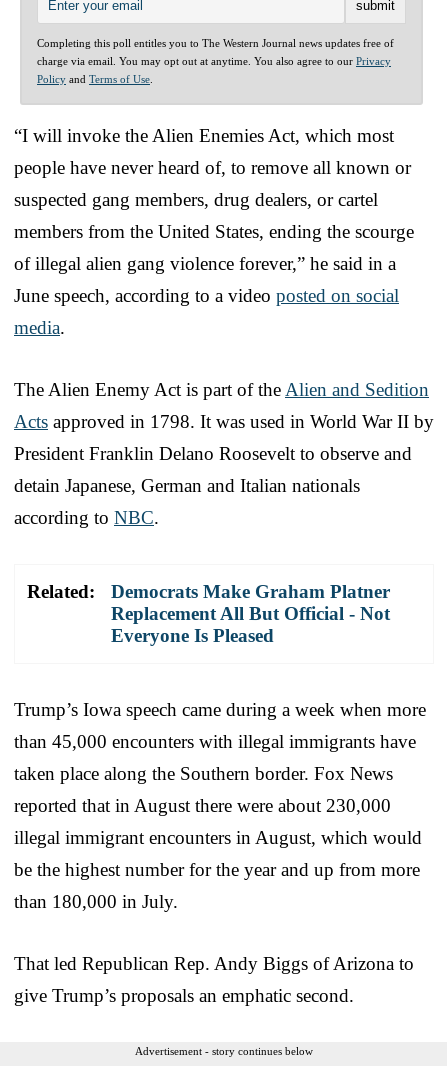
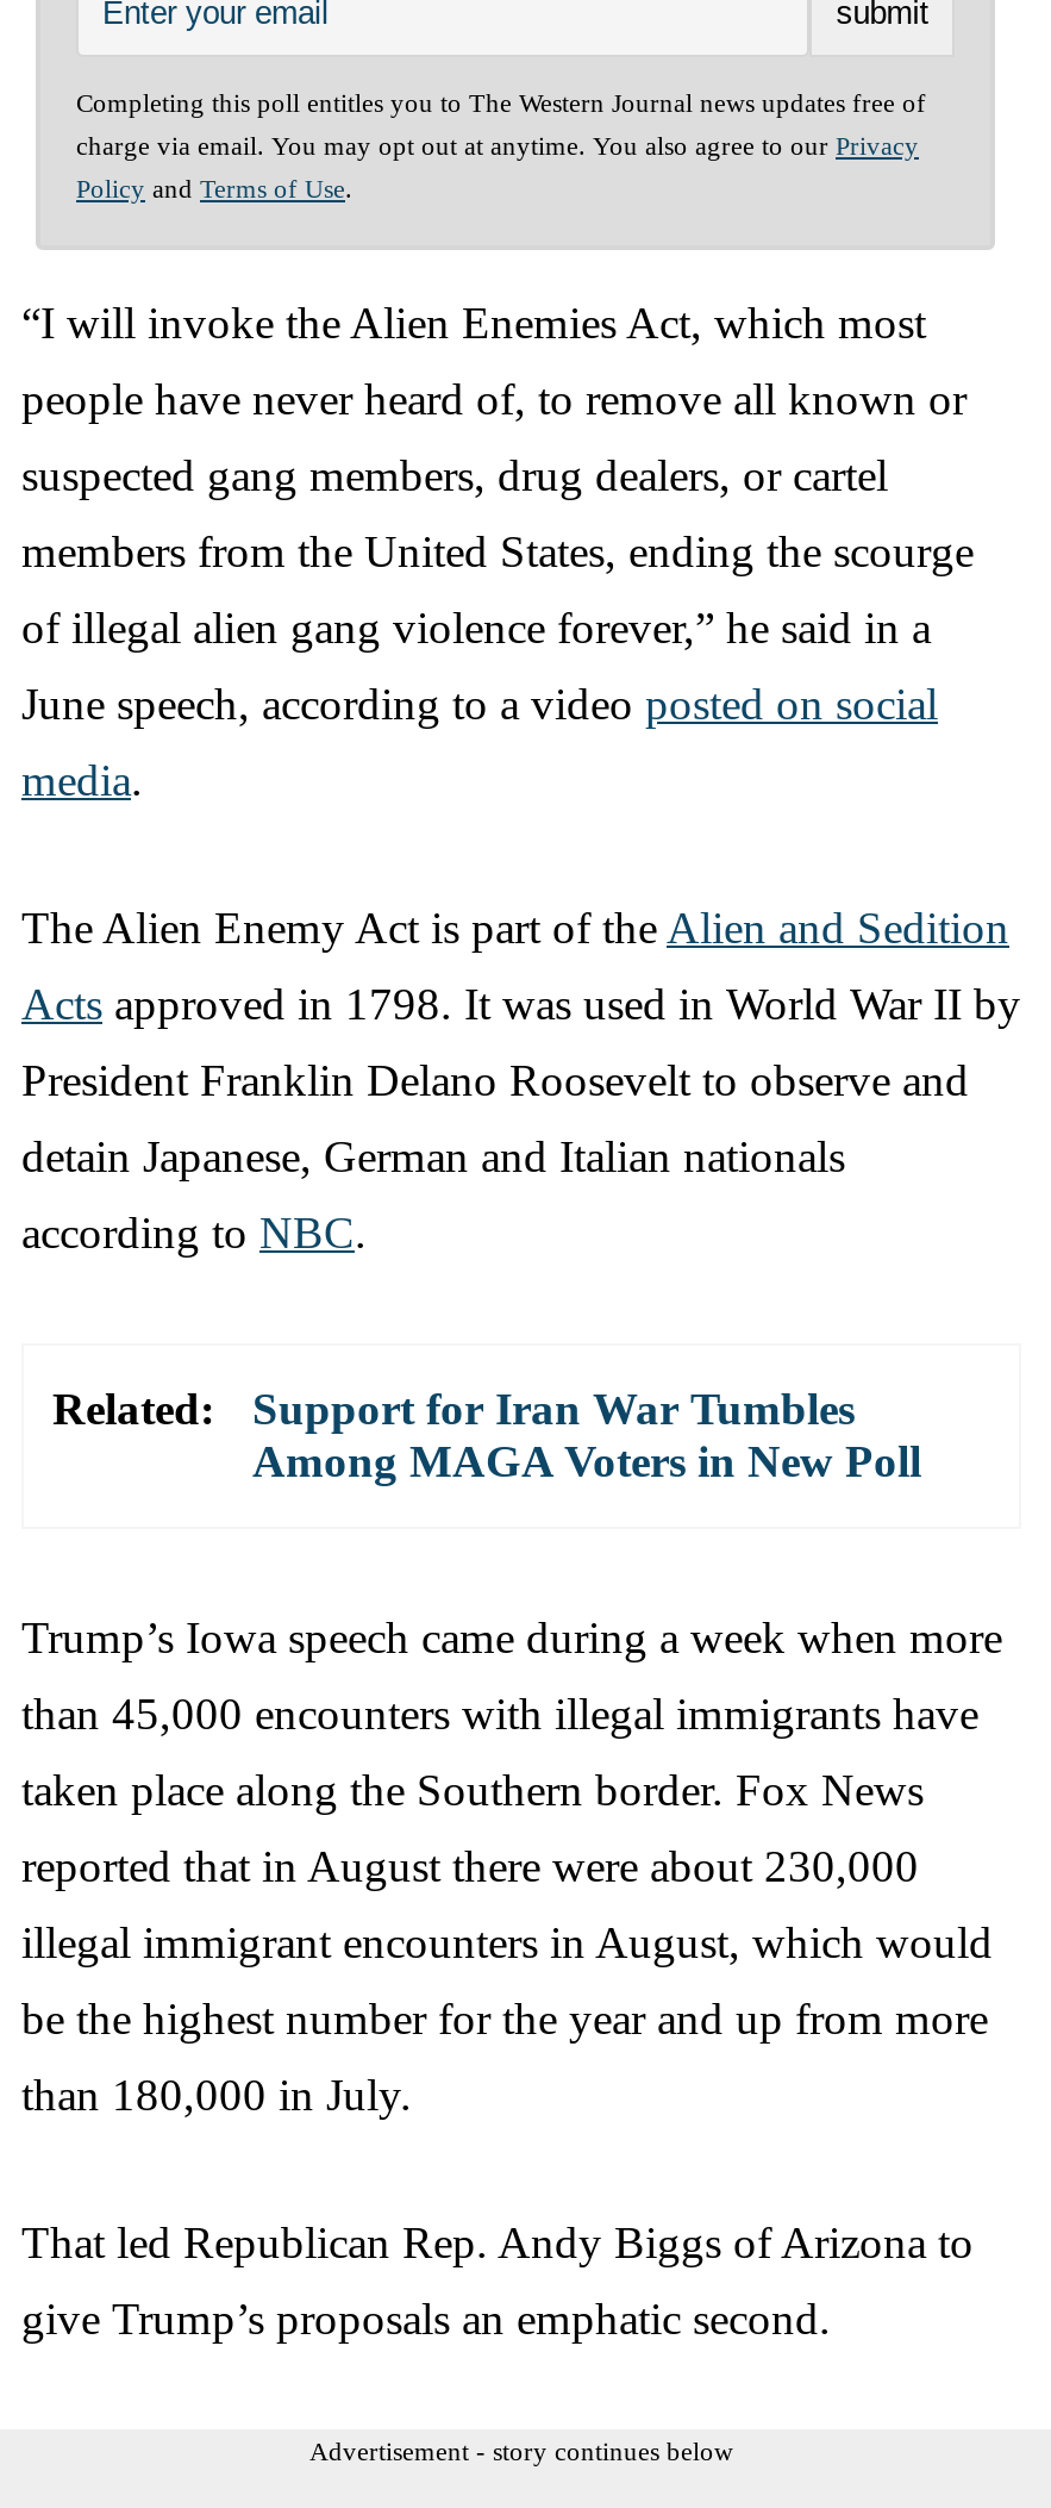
- Democrats Make Graham Platner
- Replacement All But Official - Not
- Everyone Is Pleased
+ Support for Iran War Tumbles
+ Among MAGA Voters in New Poll
